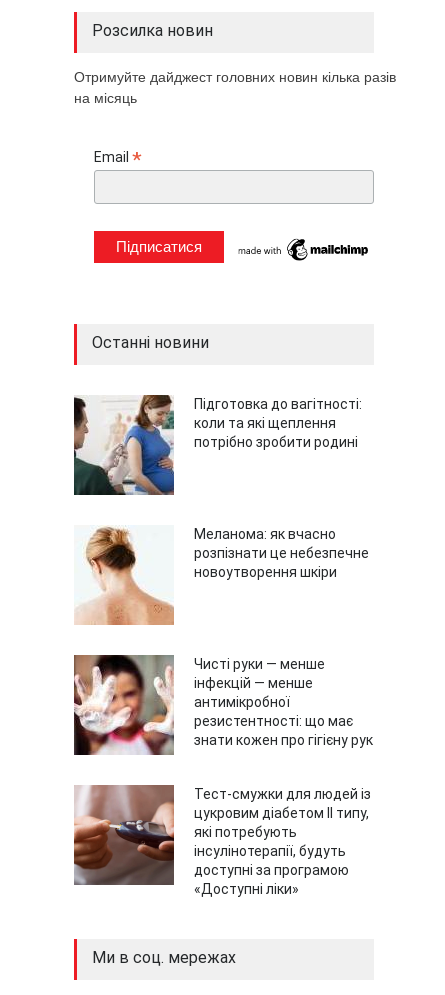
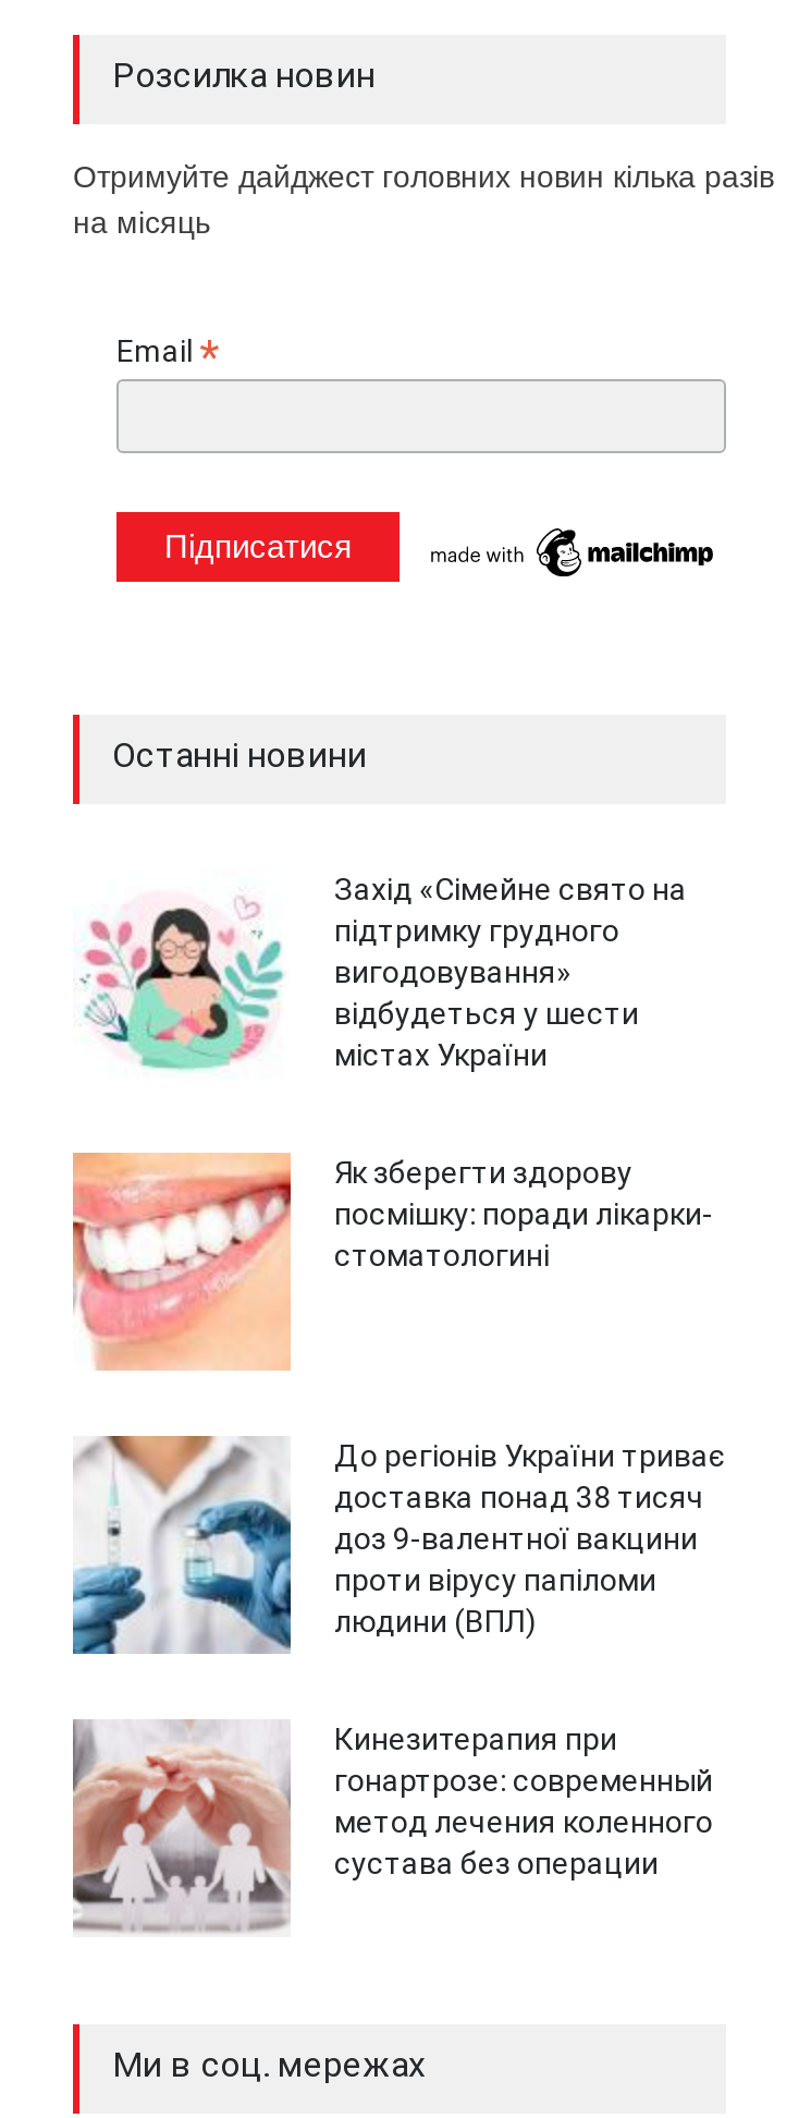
- [image]
- Підготовка до вагітності:
- коли та які щеплення
- потрібно зробити родині
+ [image]
+ Захід «Сімейне свято на
+ підтримку грудного
+ вигодовування»
+ відбудеться у шести
+ містах України

- [image]
- Меланома: як вчасно
- розпізнати це небезпечне
- новоутворення шкіри
+ [image]
+ Як зберегти здорову
+ посмішку: поради лікарки-
+ стоматологині

- [image]
- Чисті руки — менше
- інфекцій — менше
- антимікробної
- резистентності: що має
- знати кожен про гігієну рук
+ [image]
+ До регіонів України триває
+ доставка понад 38 тисяч
+ доз 9-валентної вакцини
+ проти вірусу папіломи
+ людини (ВПЛ)

- [image]
- Тест-смужки для людей із
- цукровим діабетом ІІ типу,
- які потребують
- інсулінотерапії, будуть
- доступні за програмою
- «Доступні ліки»
+ [image]
+ Кинезитерапия при
+ гонартрозе: современный
+ метод лечения коленного
+ сустава без операции
